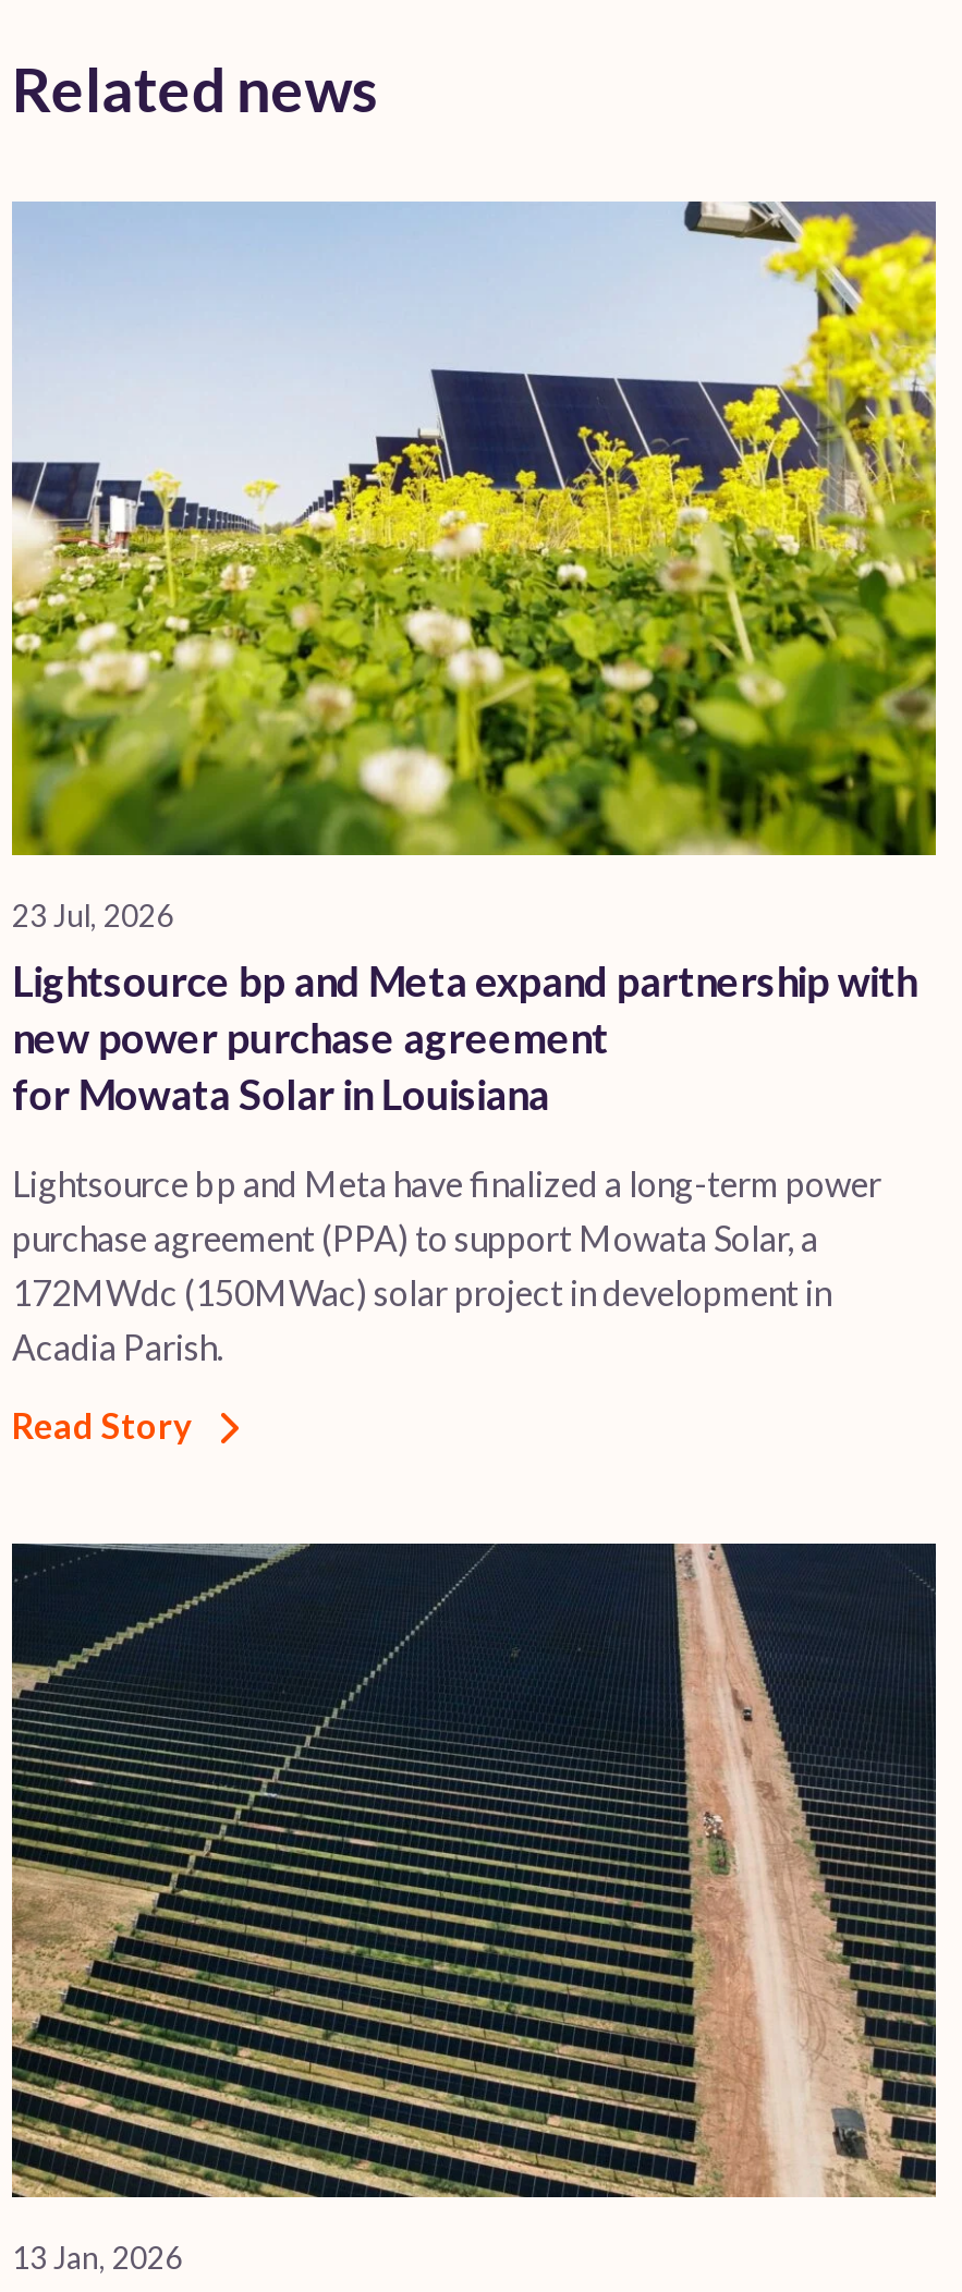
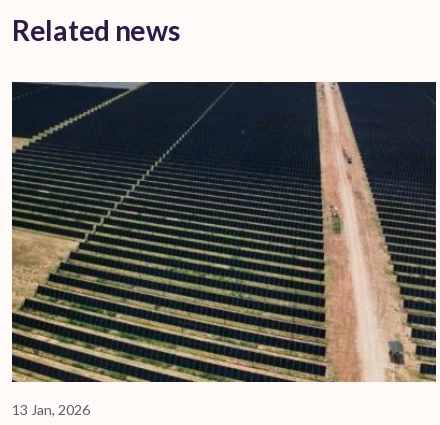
- [image]
- 23 Jul, 2026
- Lightsource bp and Meta expand partnership with
- new power purchase agreement
- for Mowata Solar in Louisiana
- Lightsource bp and Meta have finalized a long-term power
- purchase agreement (PPA) to support Mowata Solar, a
- 172MWdc (150MWac) solar project in development in
- Acadia Parish.
- Read Story
